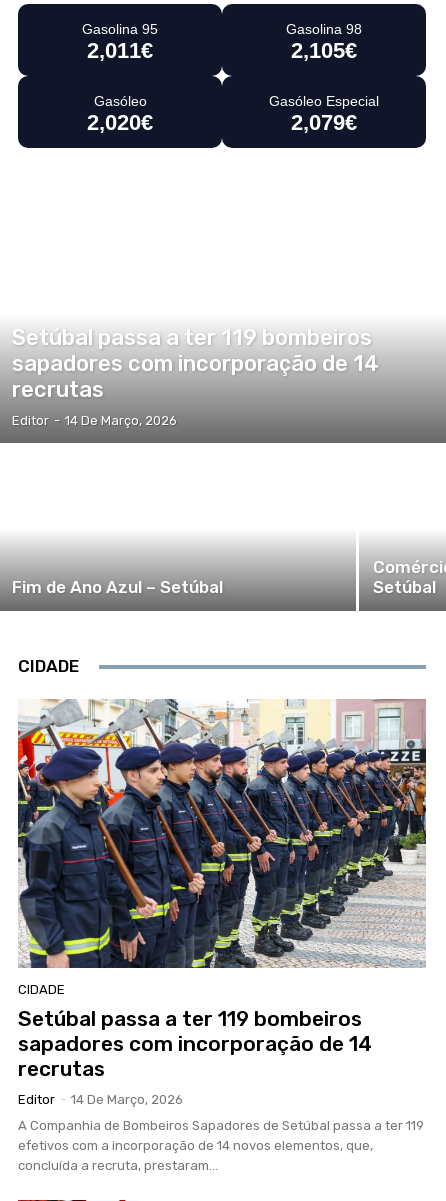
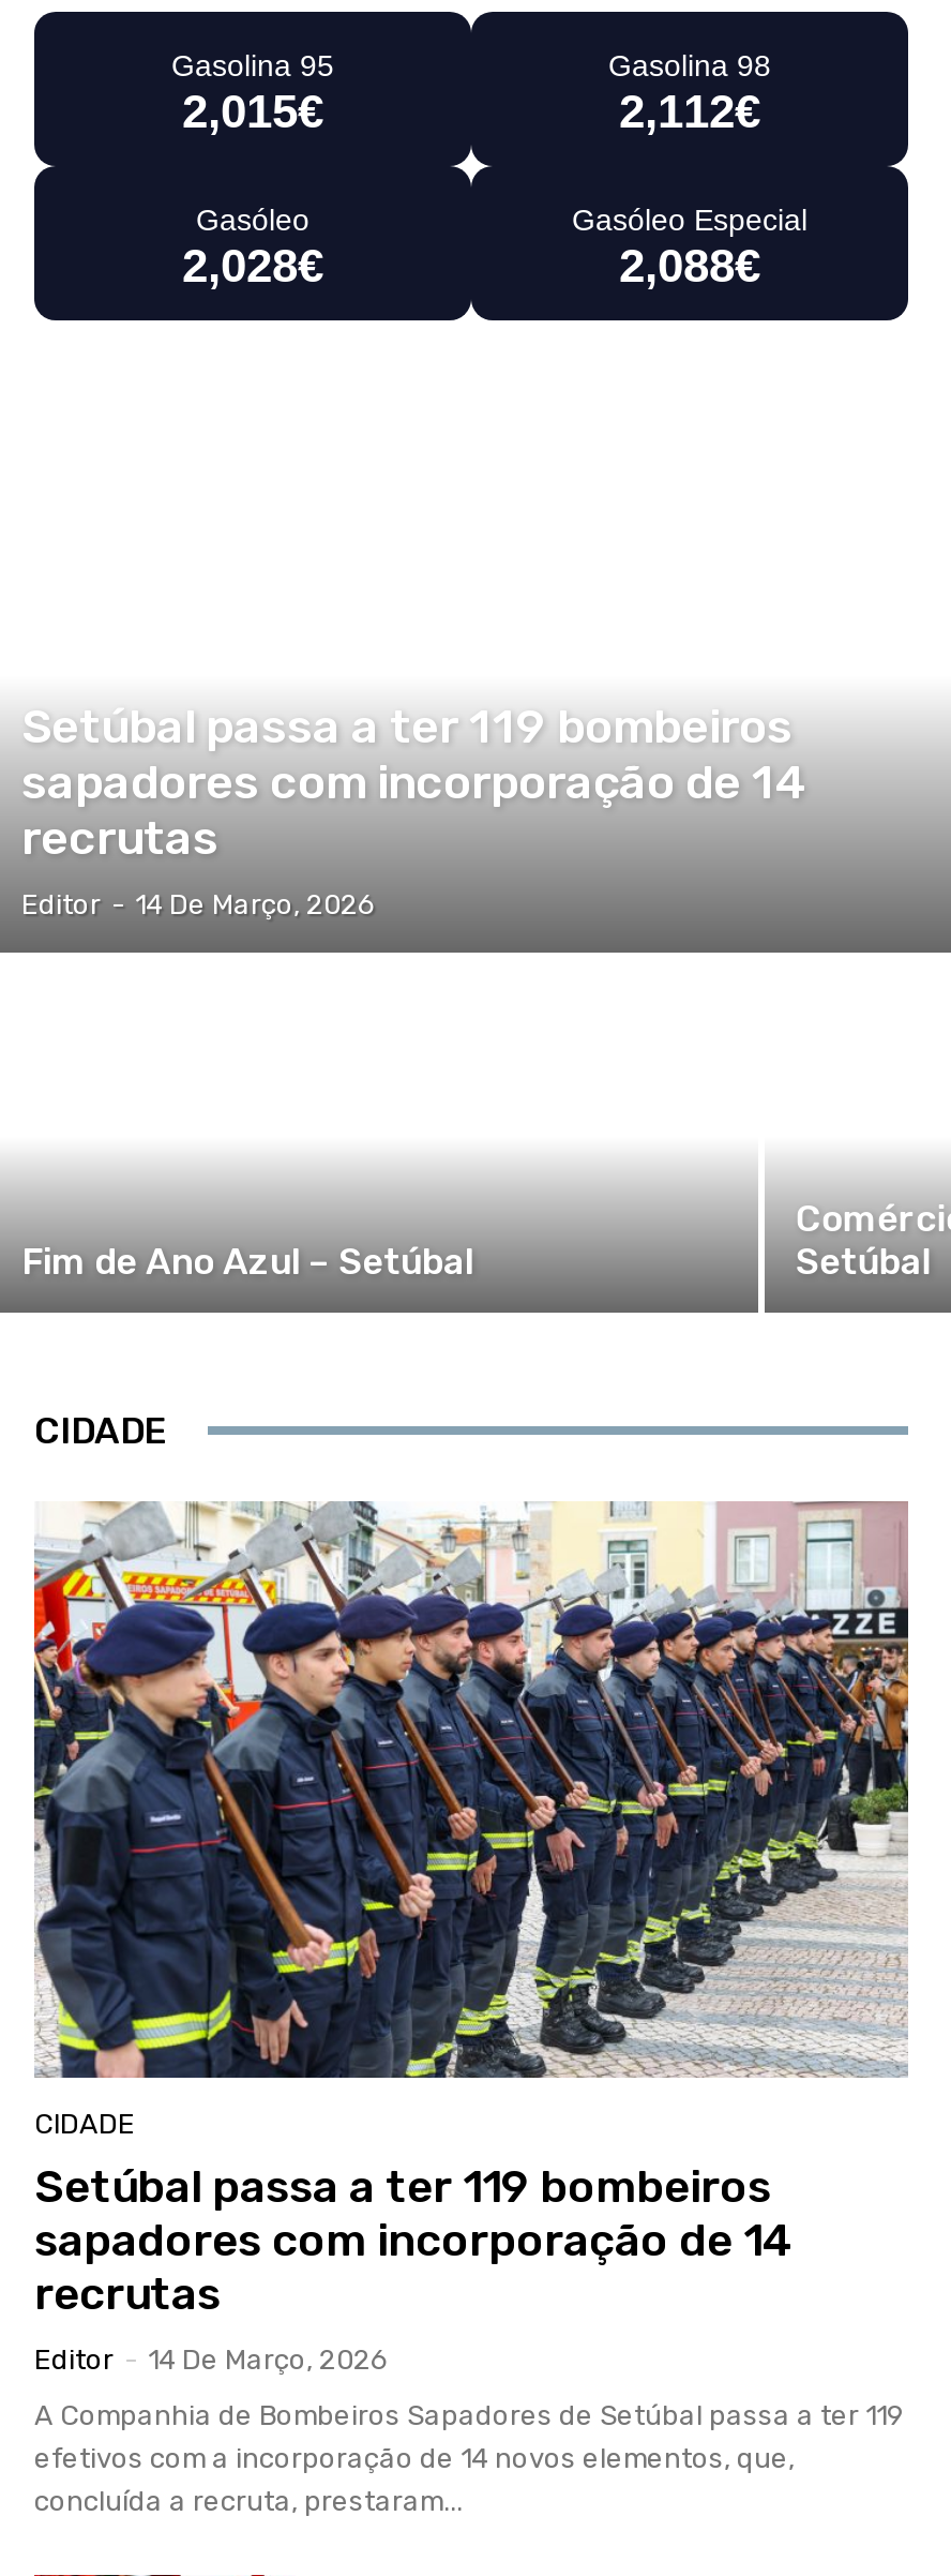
- 2,011€
+ 2,015€

- 2,105€
+ 2,112€

- 2,020€
+ 2,028€

- 2,079€
+ 2,088€
